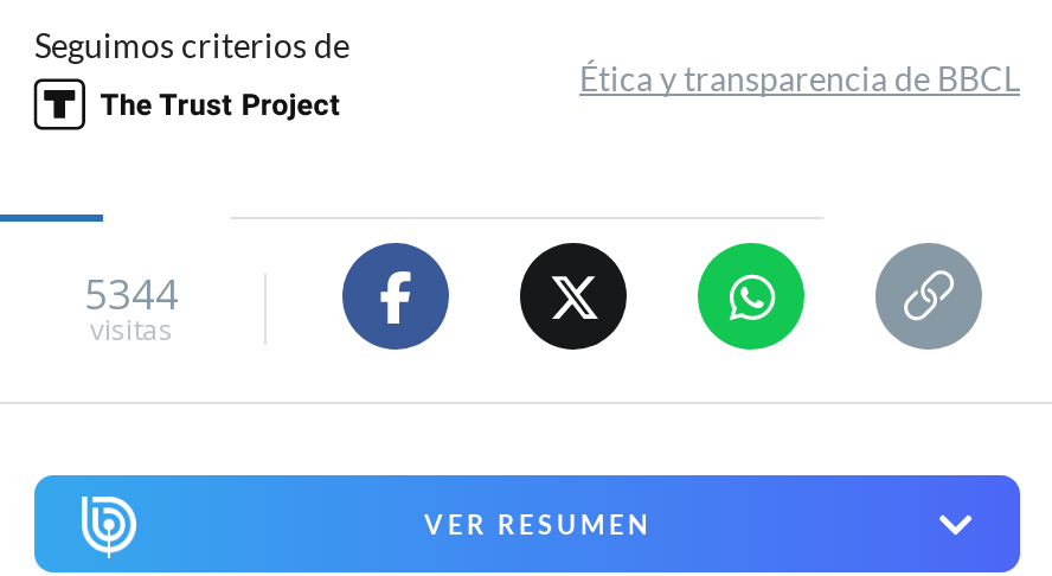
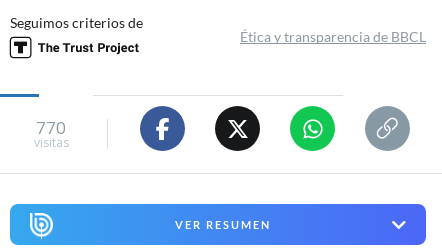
- 5344
+ 770
